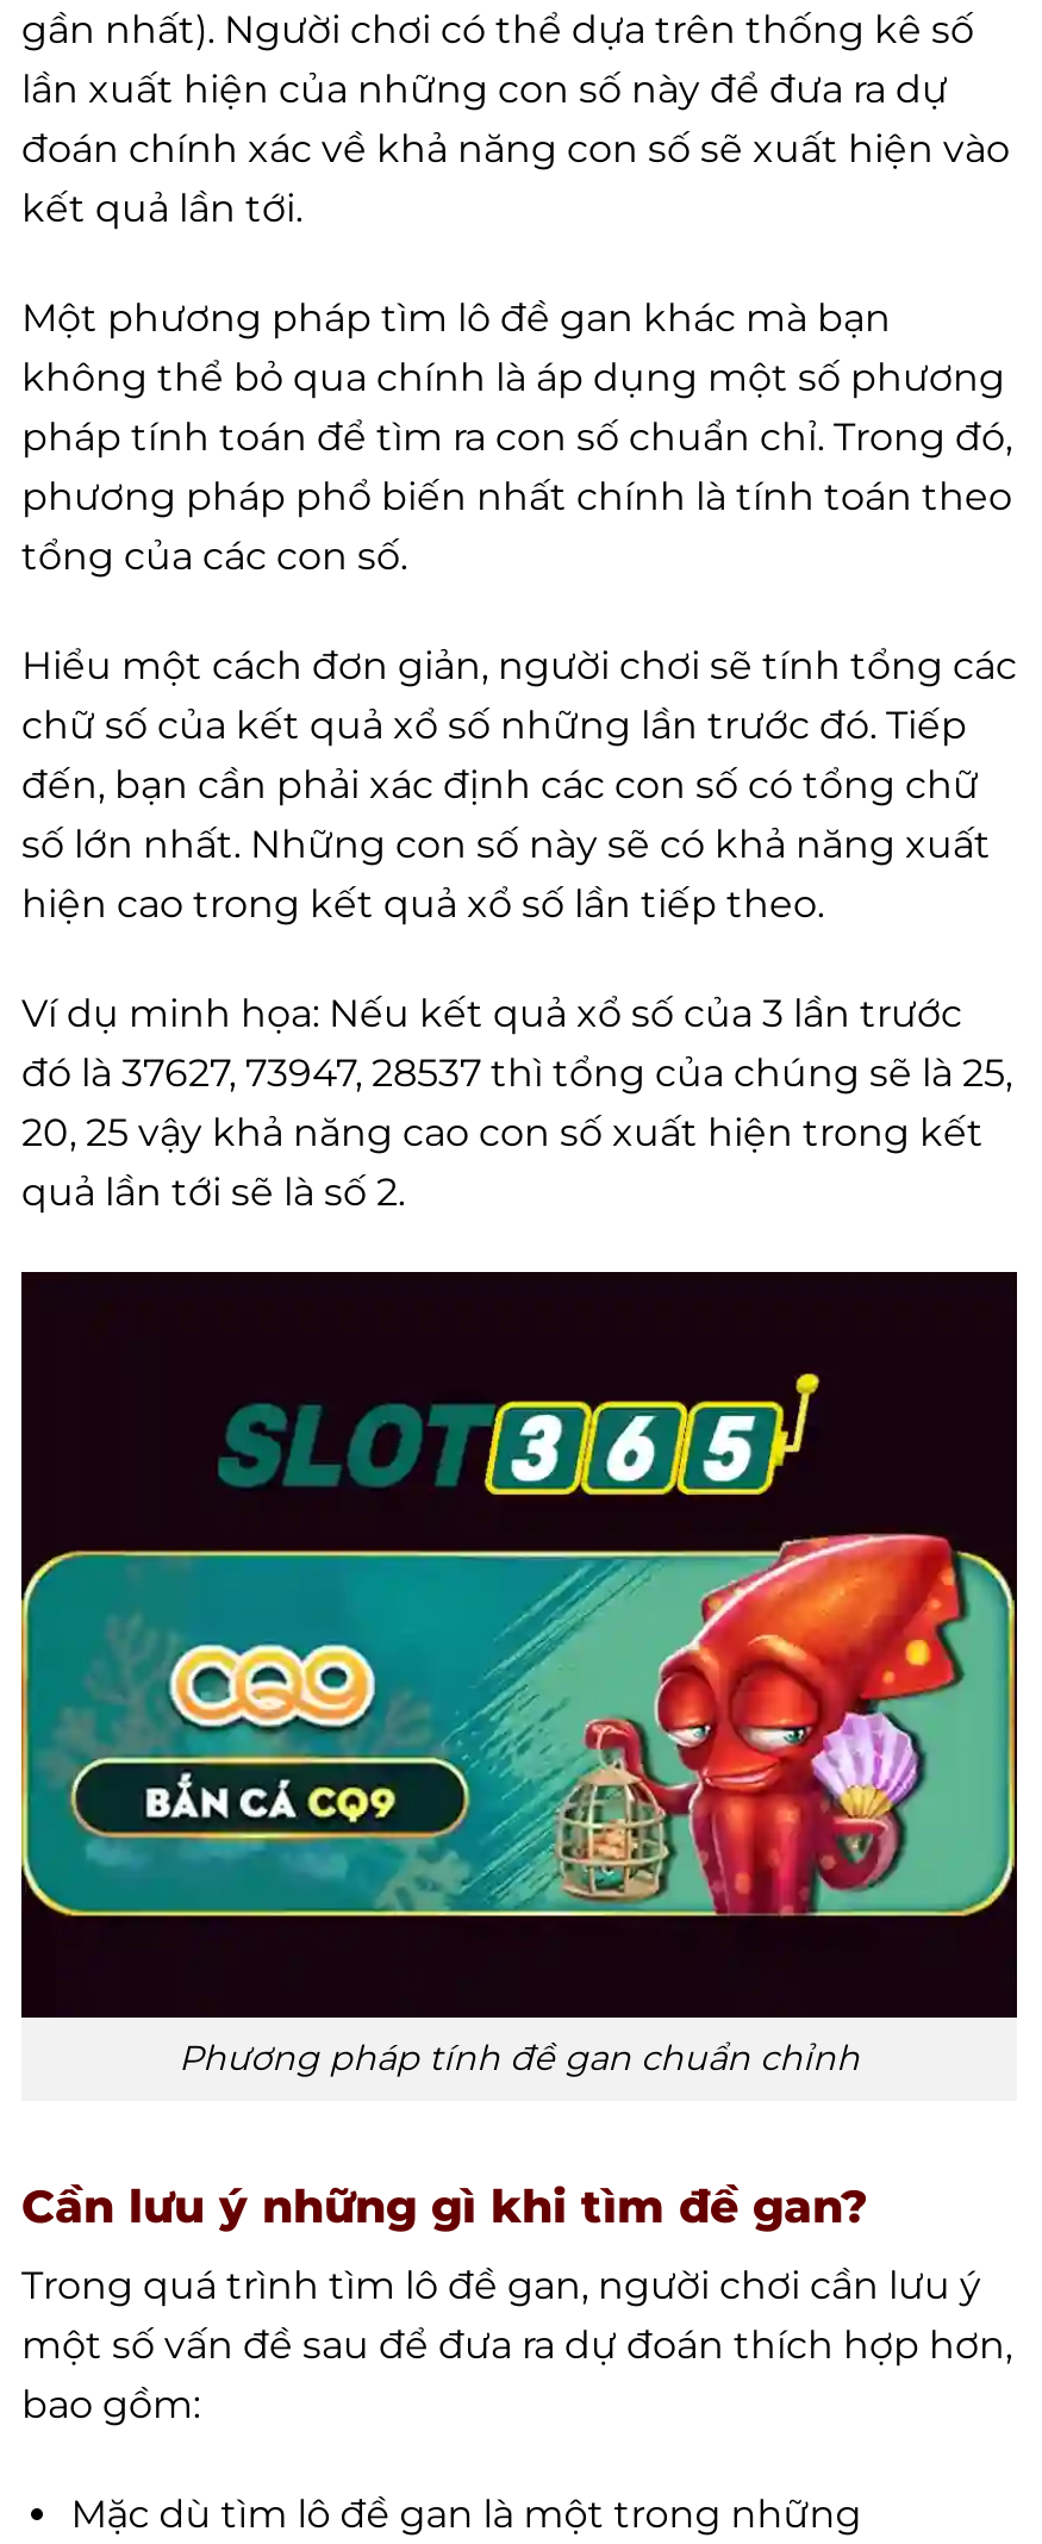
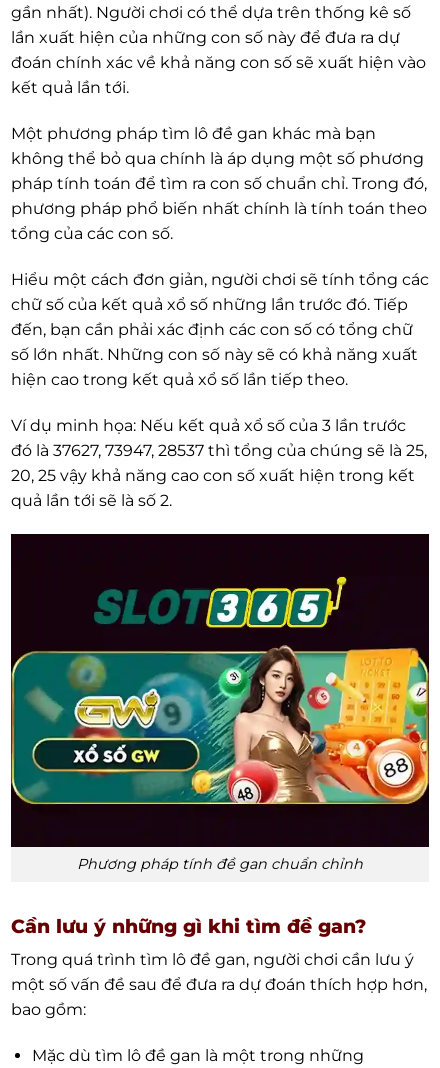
- [image]
+ [image]
